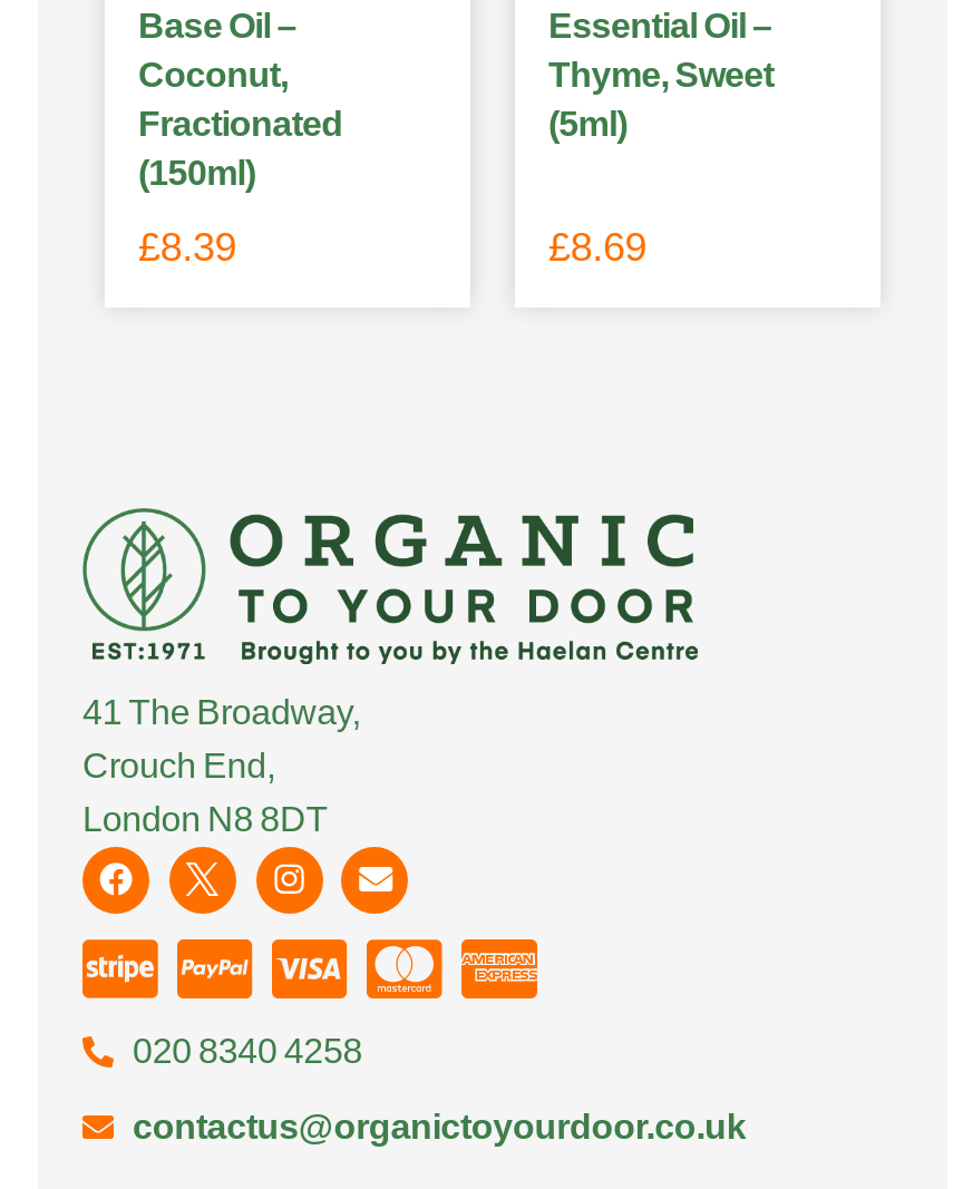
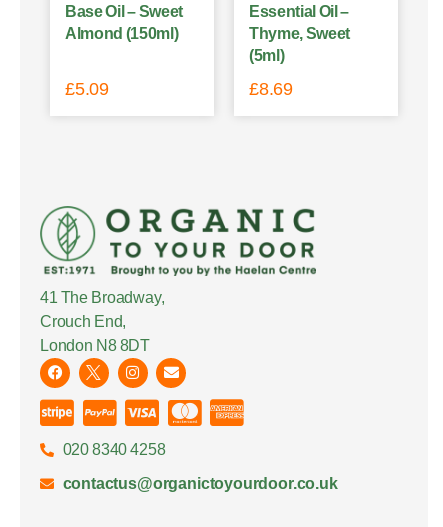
- Base Oil –
- Coconut,
- Fractionated
- (150ml)
+ Base Oil – Sweet
+ Almond (150ml)

- £8.39
+ £5.09
